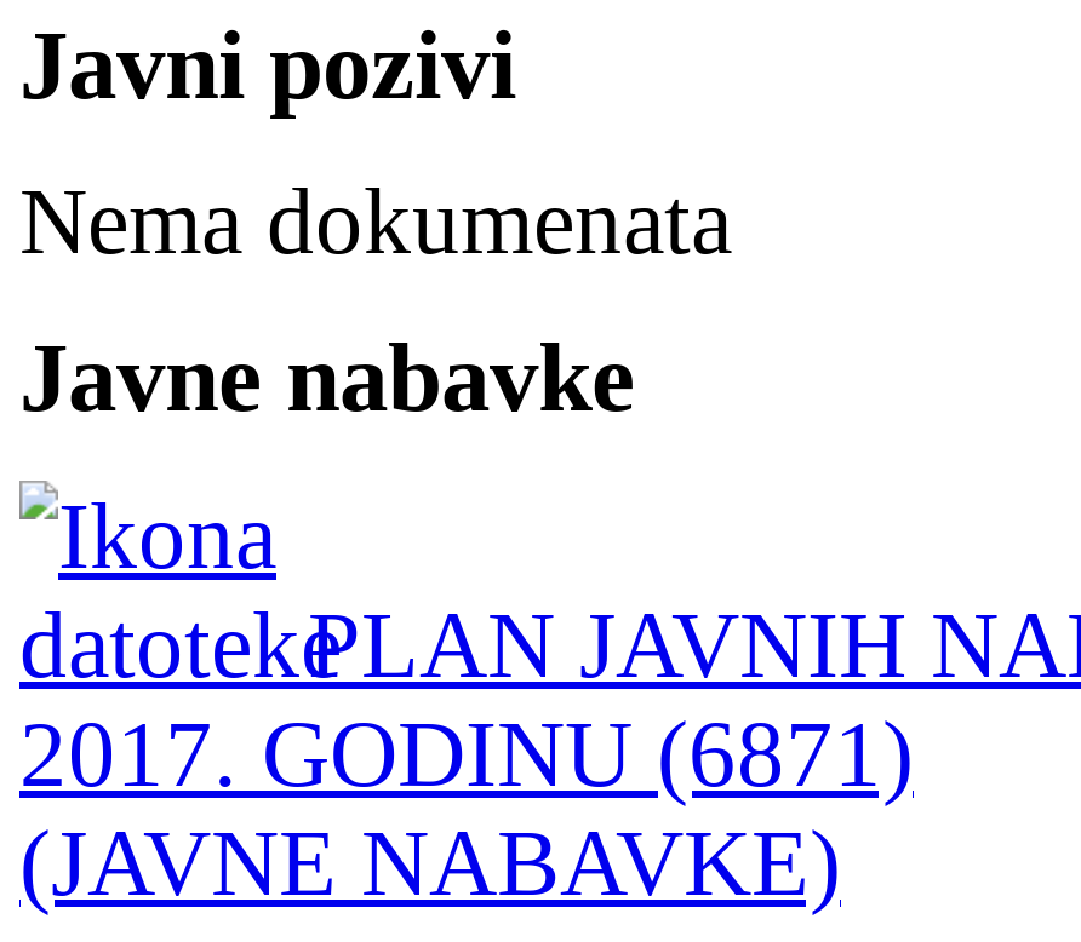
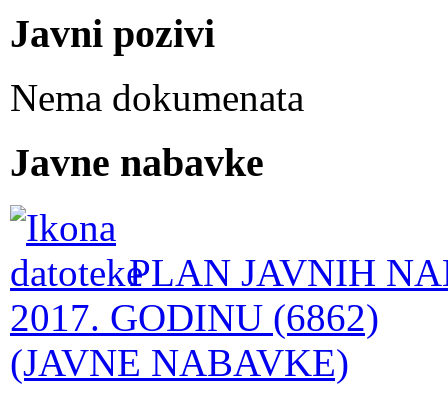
- 2017. GODINU (6871)
+ 2017. GODINU (6862)
